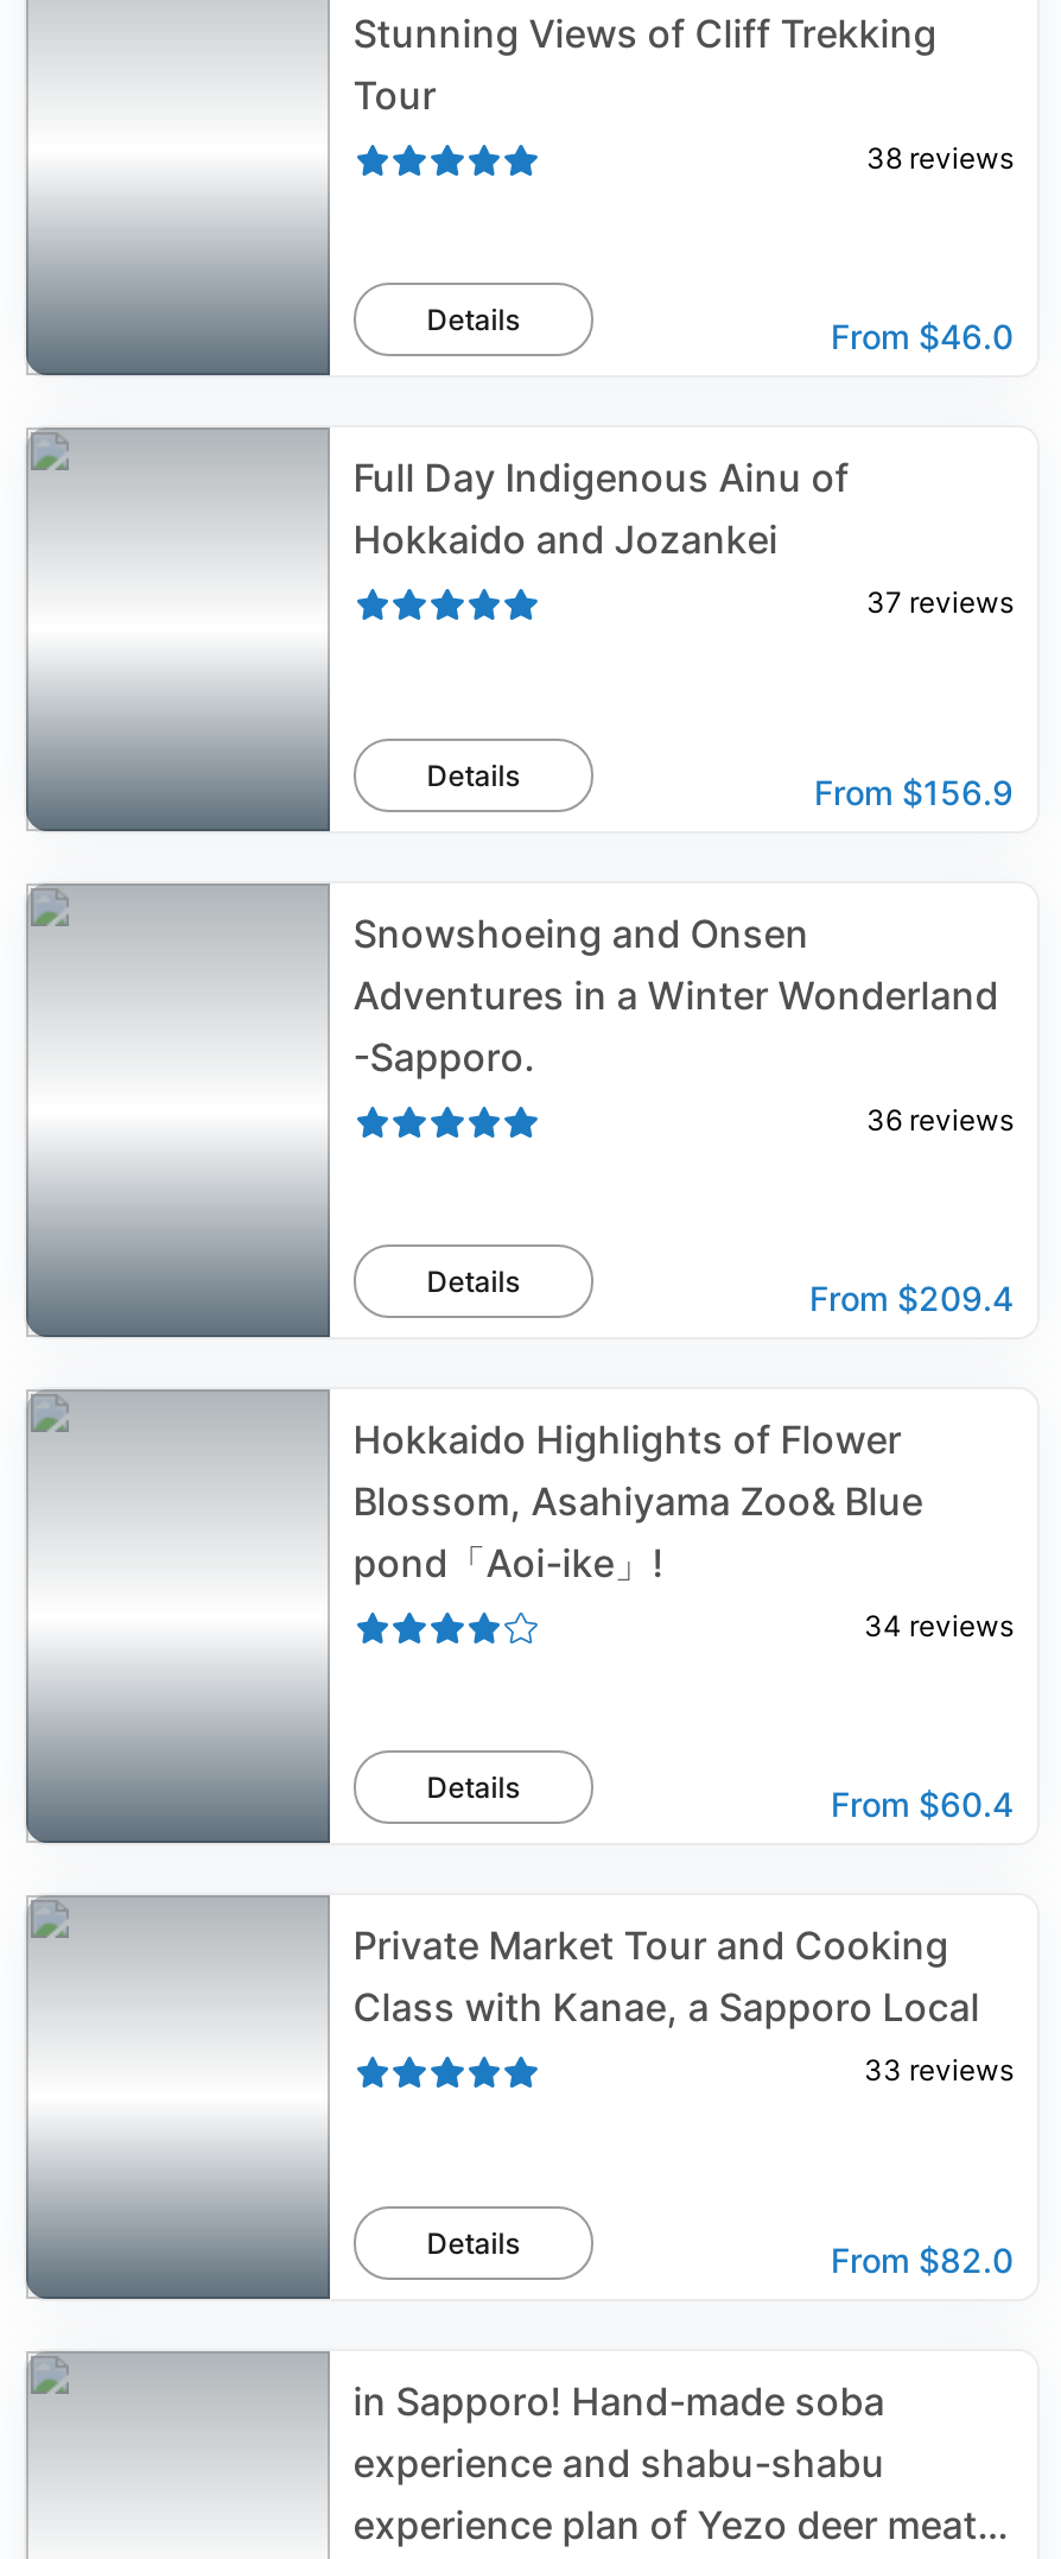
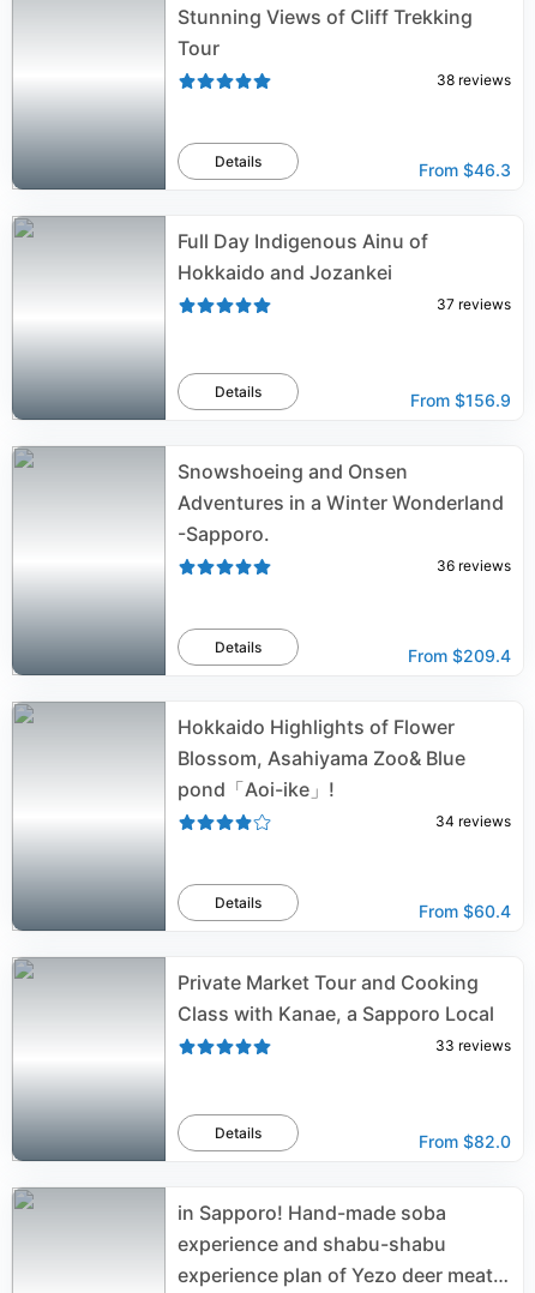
- From $46.0
+ From $46.3
